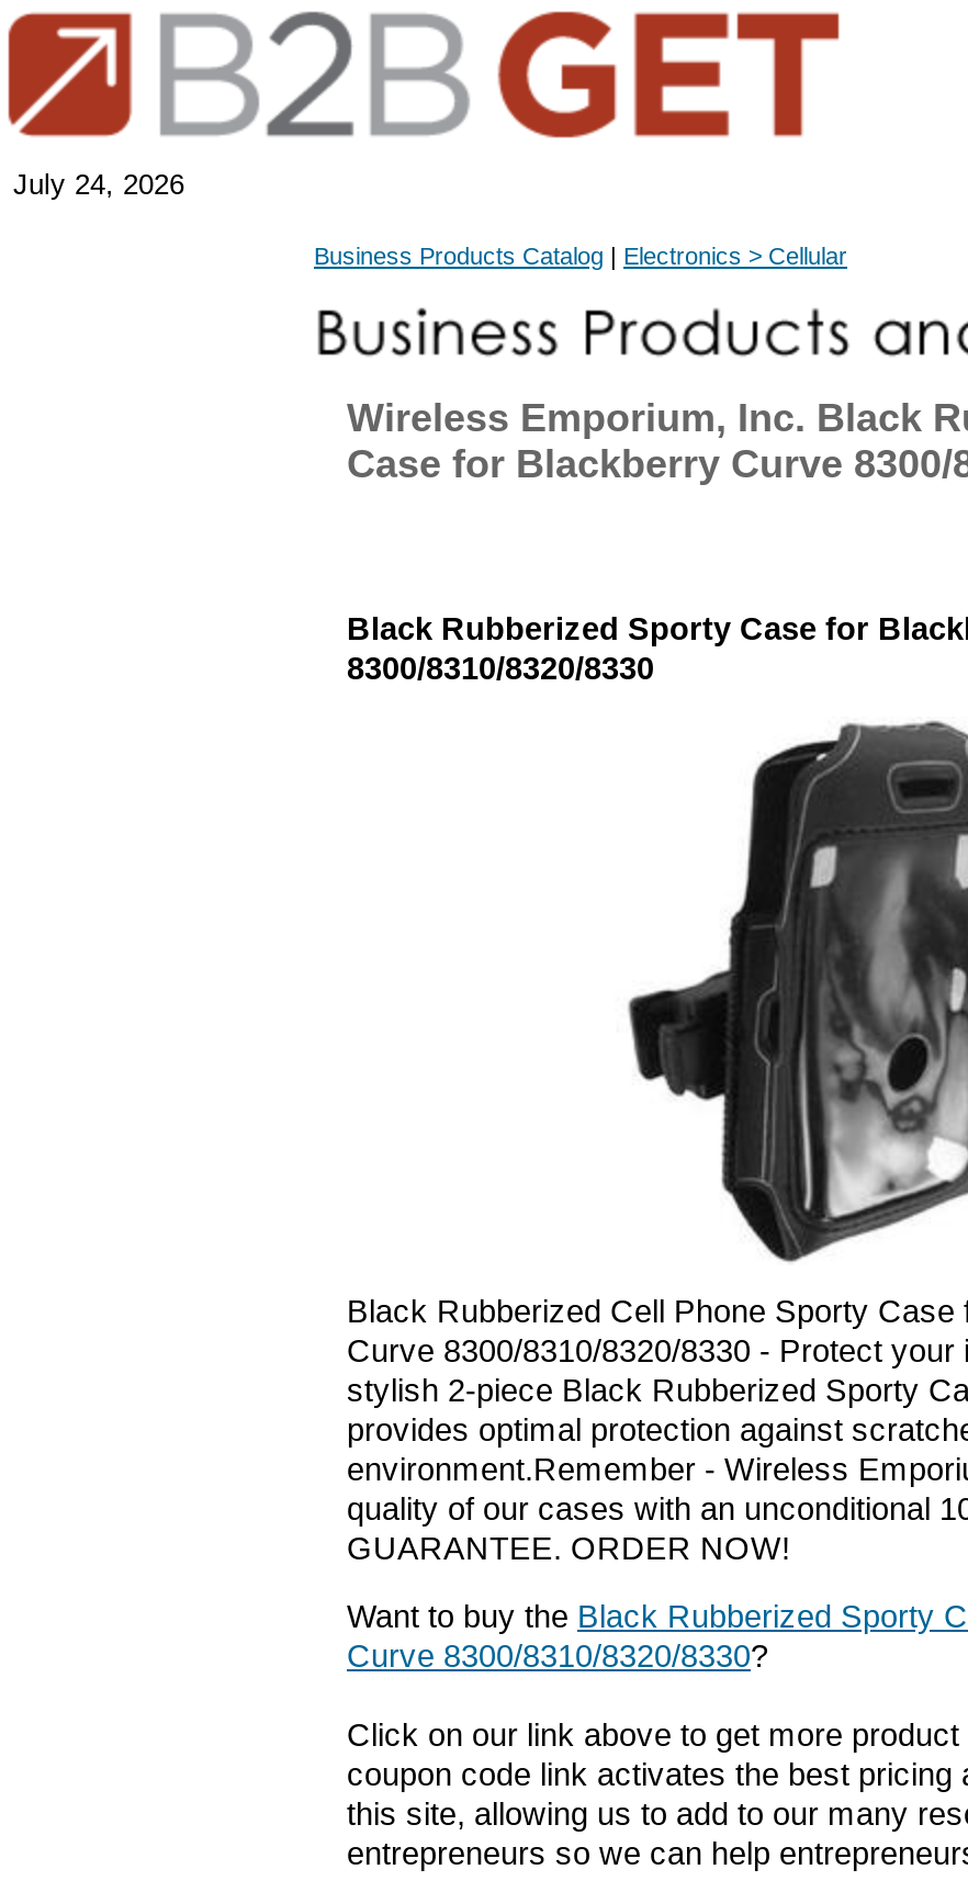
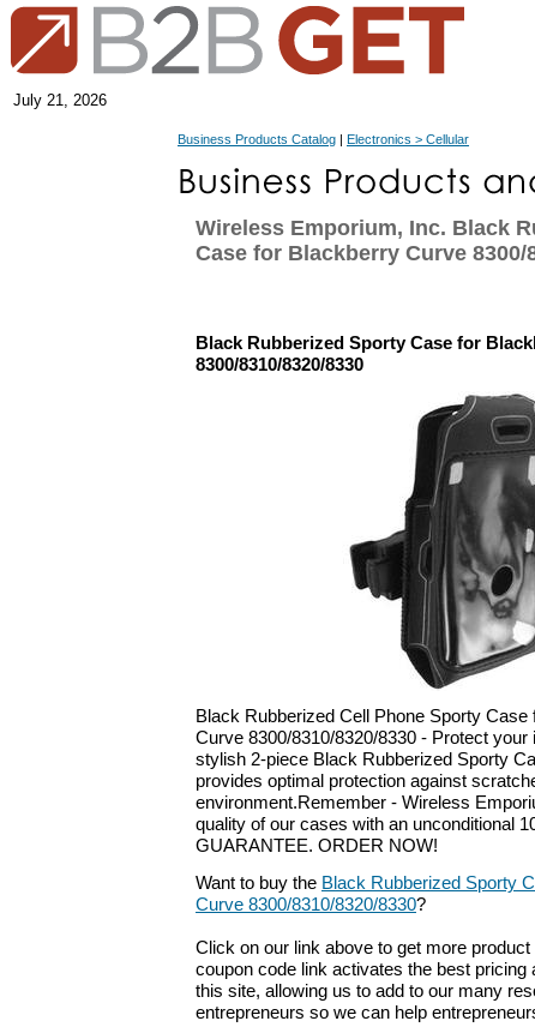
- July 24, 2026
+ July 21, 2026
